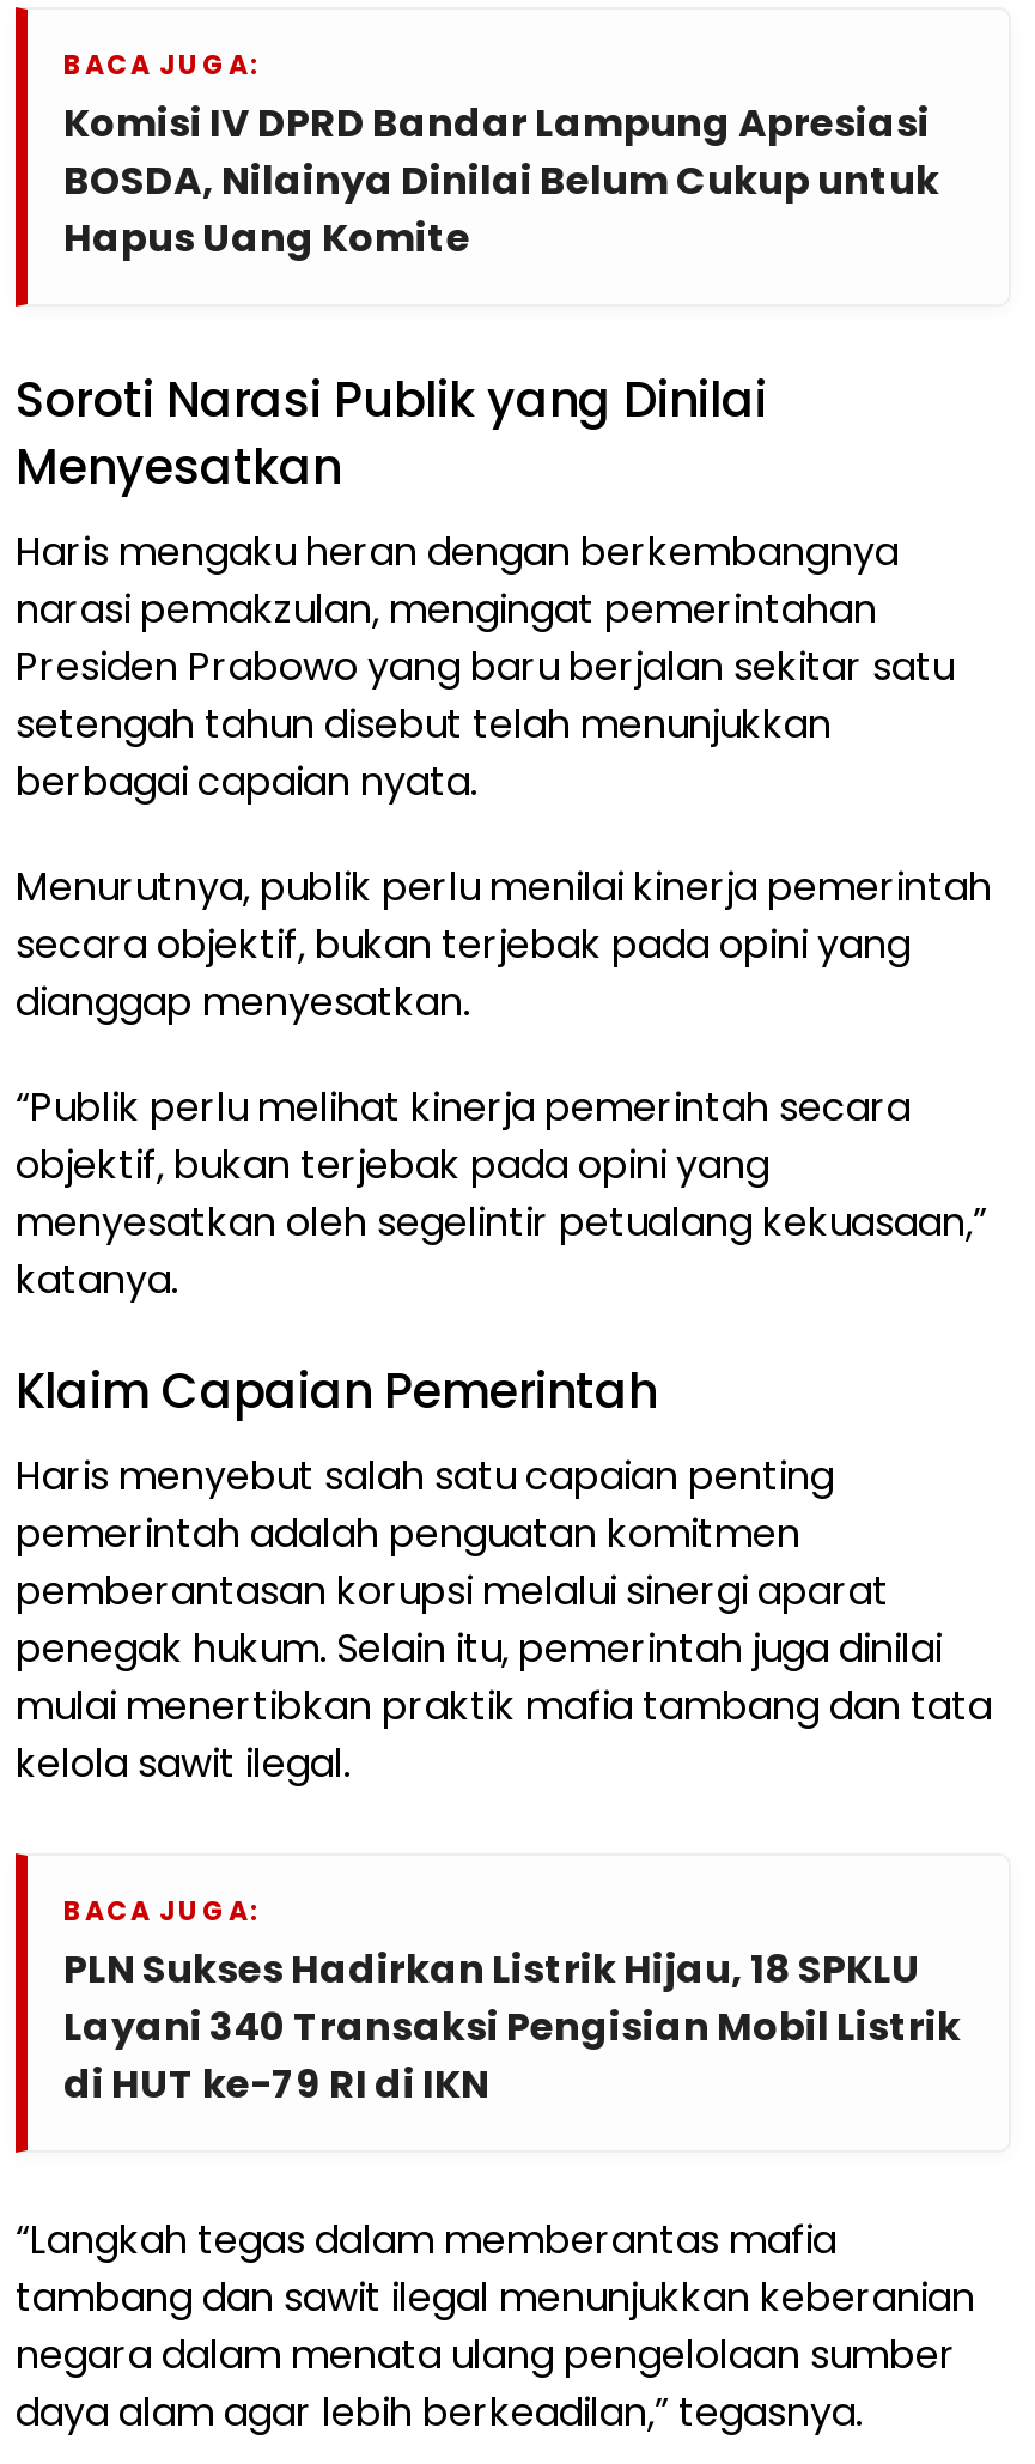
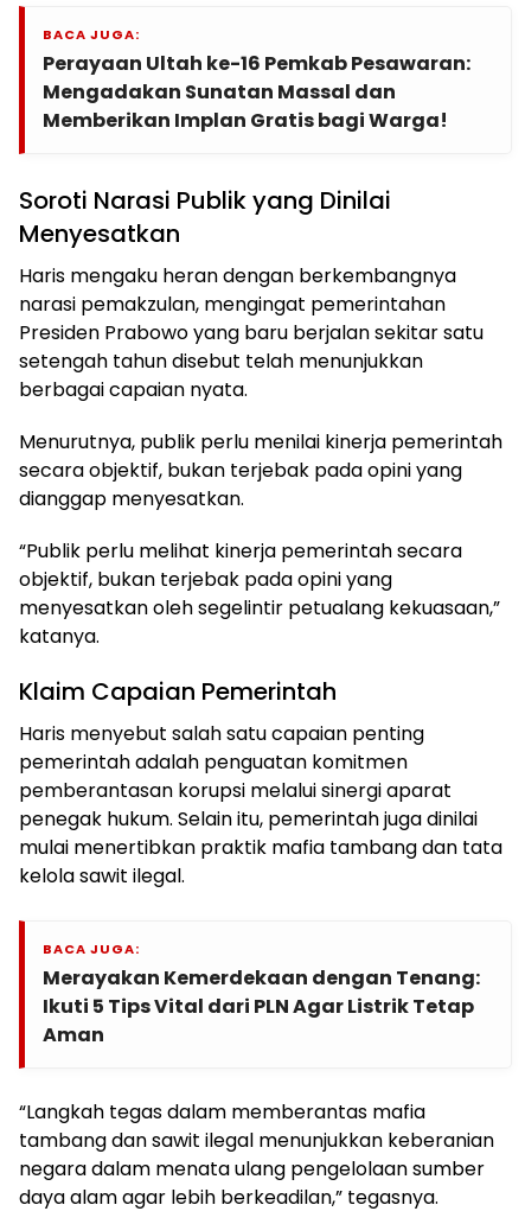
- Komisi IV DPRD Bandar Lampung Apresiasi
- BOSDA, Nilainya Dinilai Belum Cukup untuk
- Hapus Uang Komite
+ Perayaan Ultah ke-16 Pemkab Pesawaran:
+ Mengadakan Sunatan Massal dan
+ Memberikan Implan Gratis bagi Warga!

- PLN Sukses Hadirkan Listrik Hijau, 18 SPKLU
- Layani 340 Transaksi Pengisian Mobil Listrik
- di HUT ke-79 RI di IKN
+ Merayakan Kemerdekaan dengan Tenang:
+ Ikuti 5 Tips Vital dari PLN Agar Listrik Tetap
+ Aman
